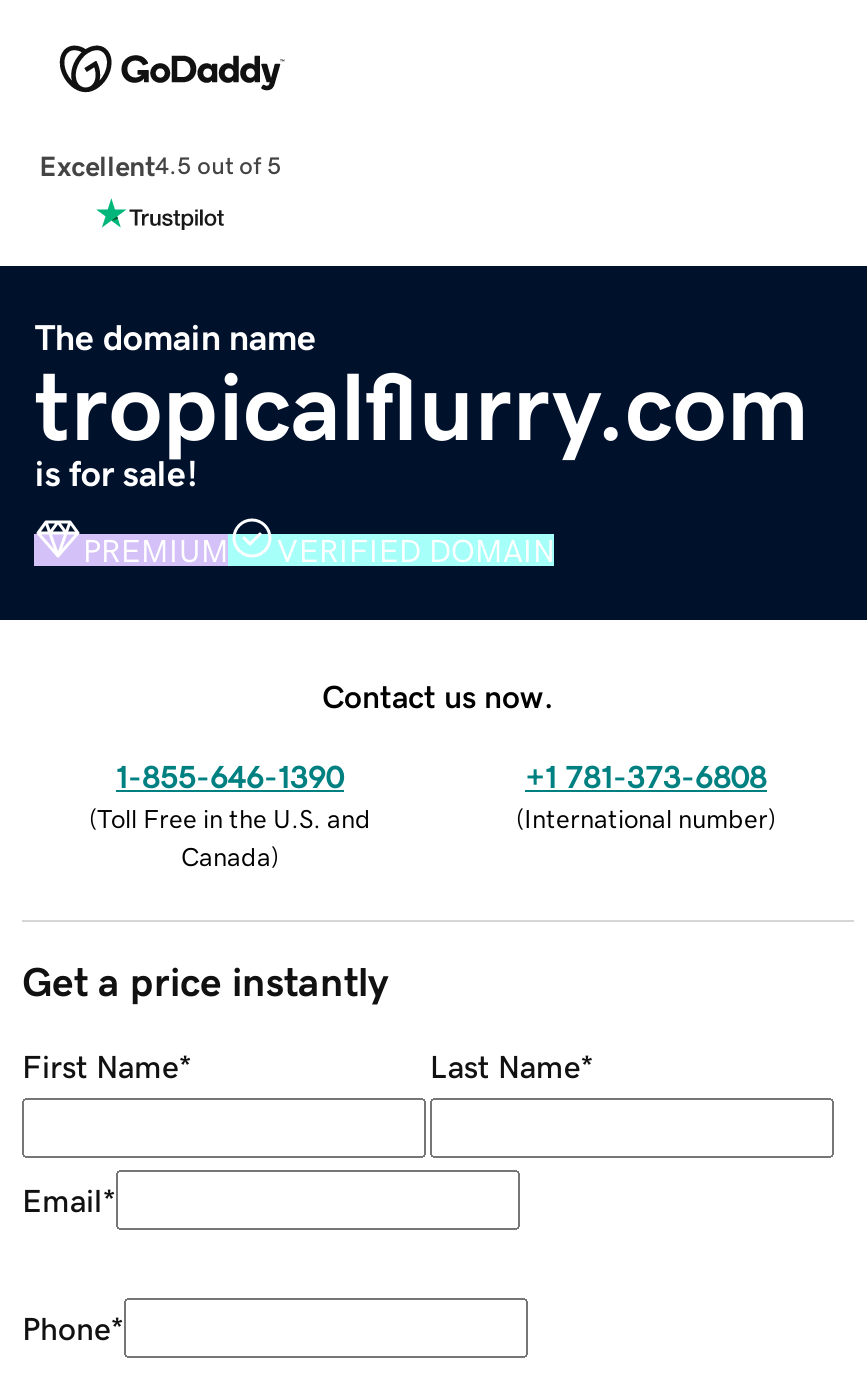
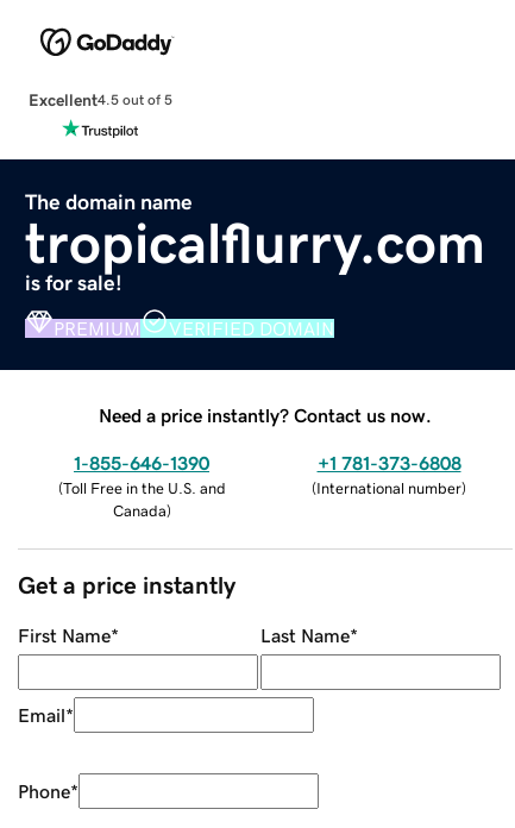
- Contact us now.
+ Need a price instantly? Contact us now.
